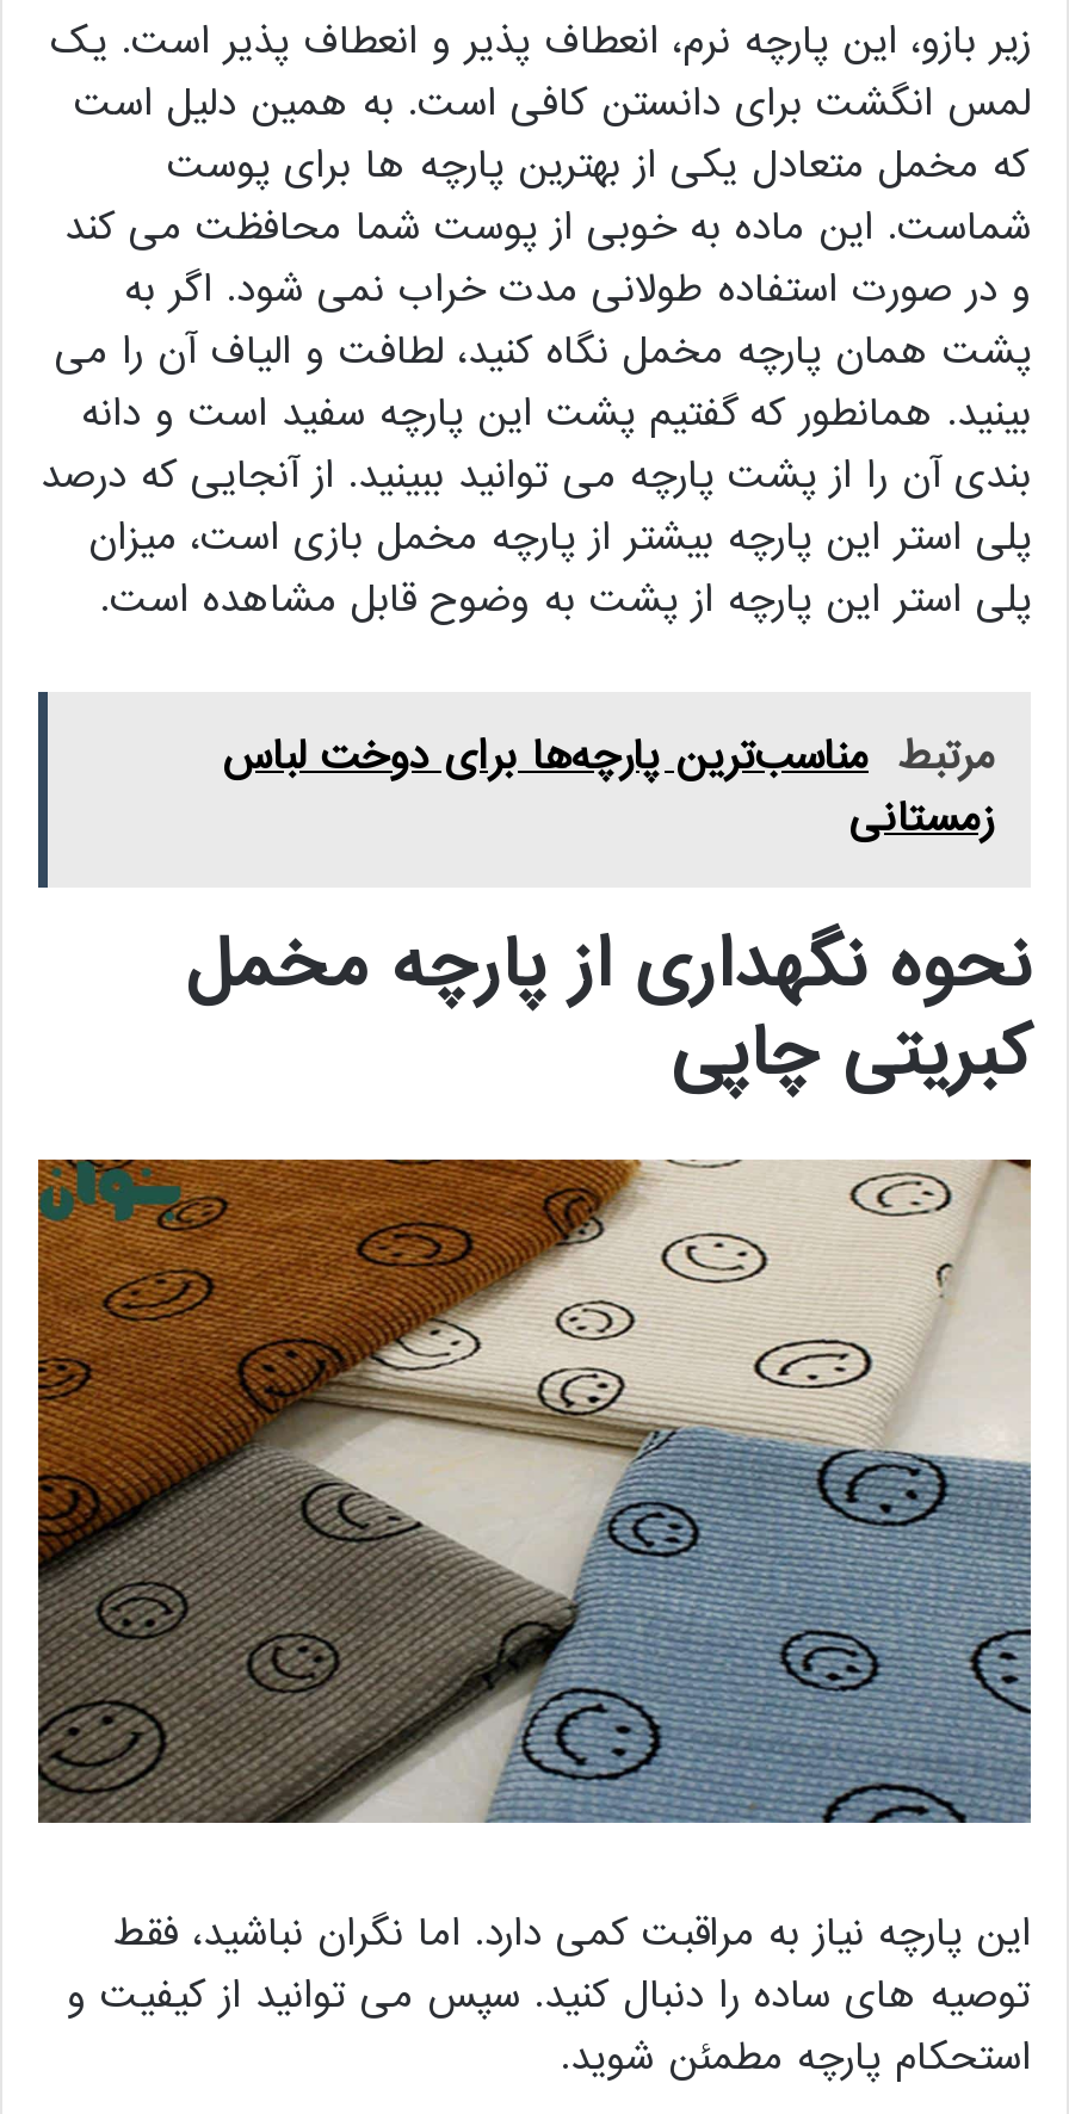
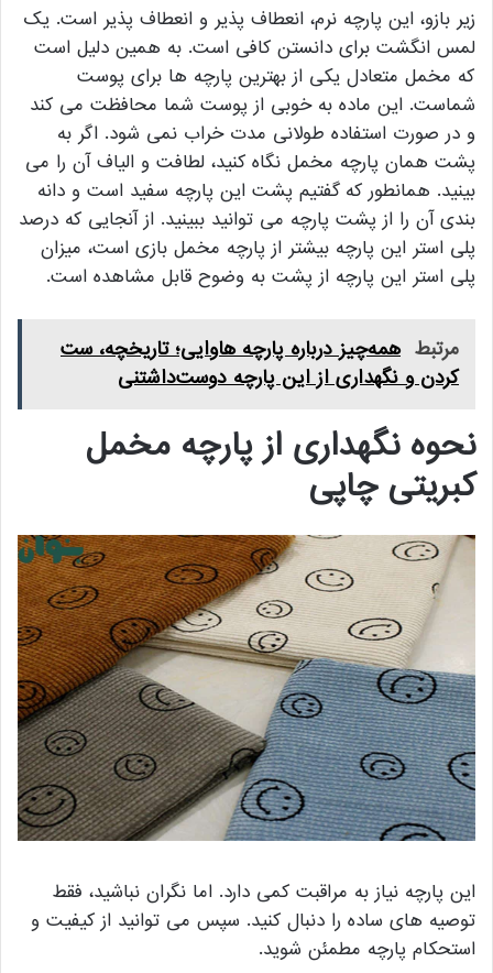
- مرتبط مناسب‌ترین پارچه‌ها برای دوخت لباس
- زمستانی
+ مرتبط همه‌چیز درباره پارچه هاوایی؛ تاریخچه، ست
+ کردن و نگهداری از این پارچه دوست‌داشتنی
